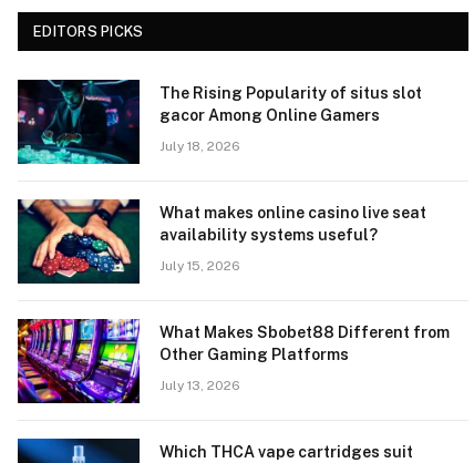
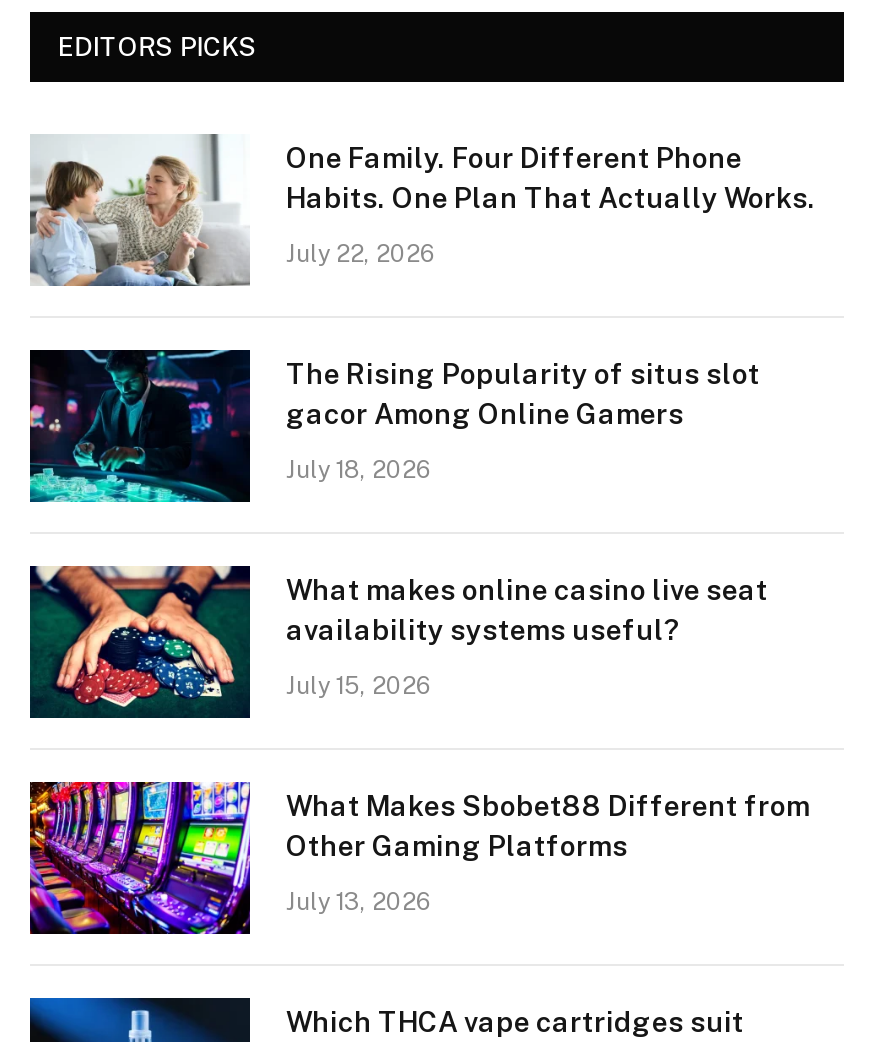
+ [image]
+ One Family. Four Different Phone
+ Habits. One Plan That Actually Works.
+ July 22, 2026
